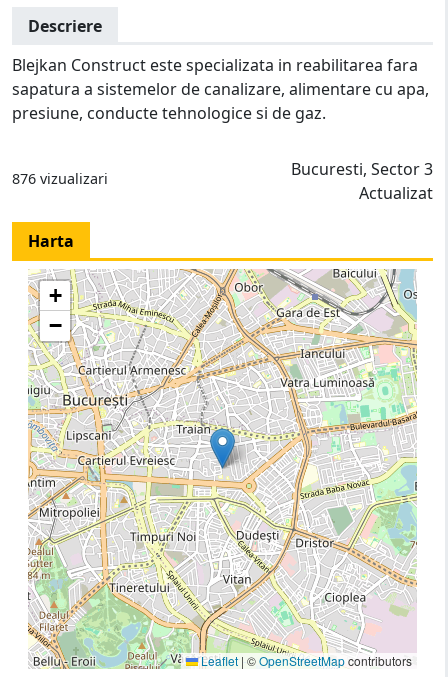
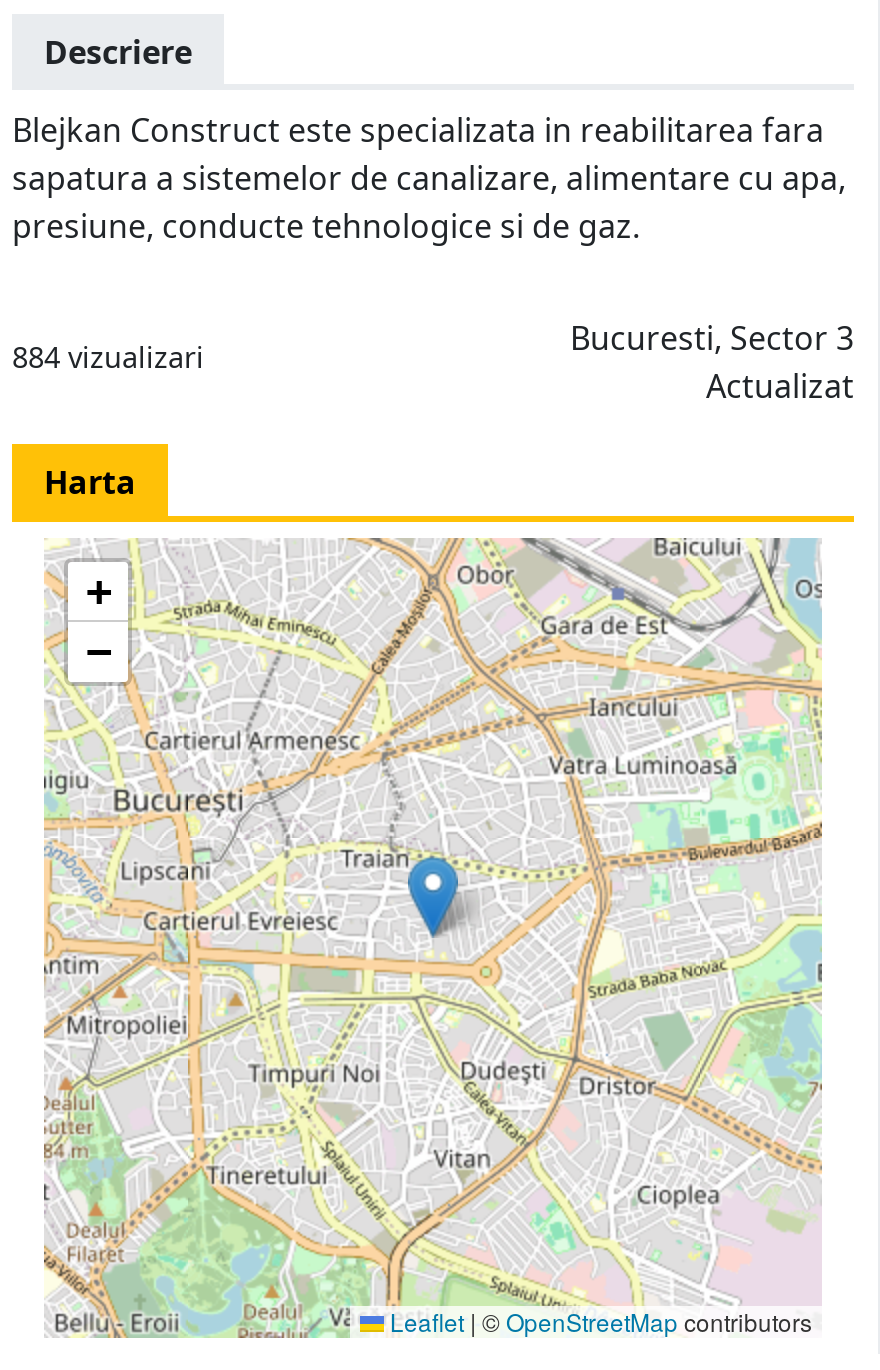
- 876 vizualizari
+ 884 vizualizari
